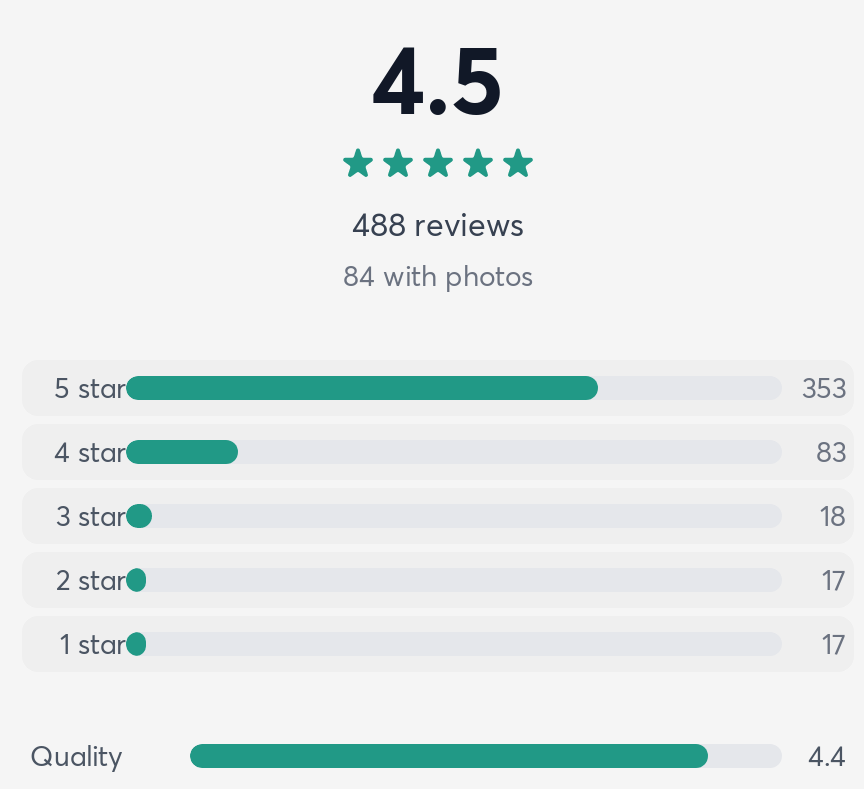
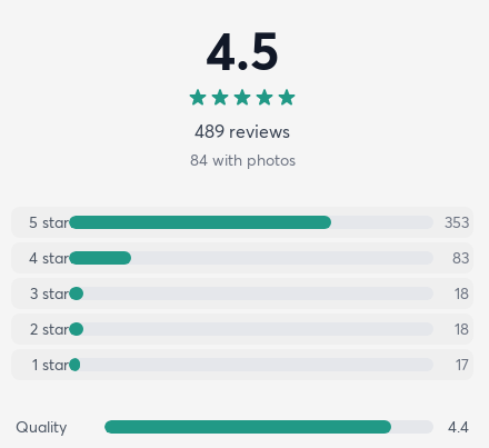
- 488 reviews
+ 489 reviews

- 17
+ 18
